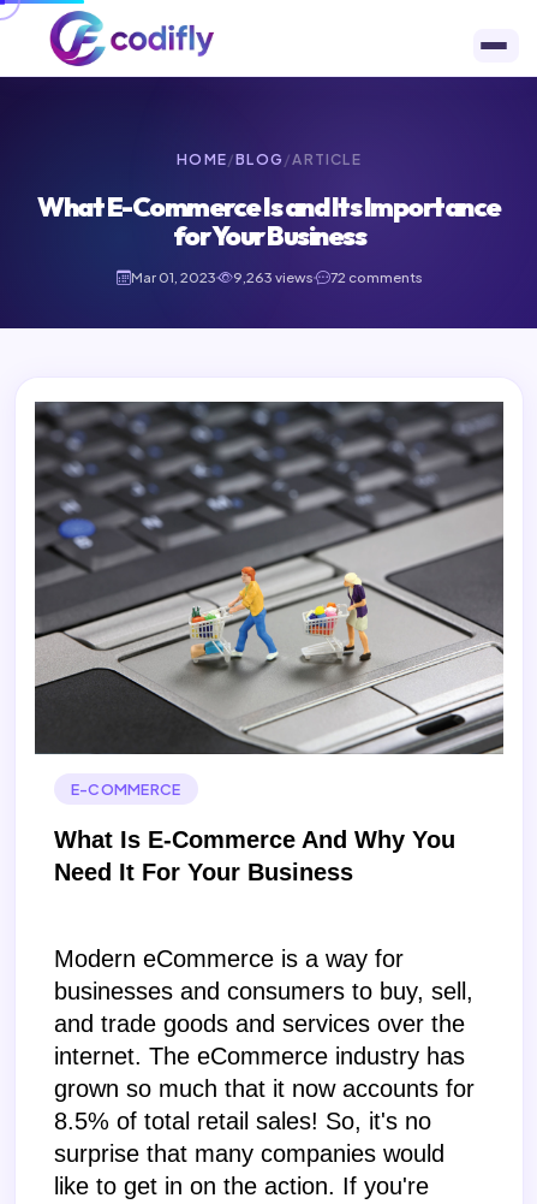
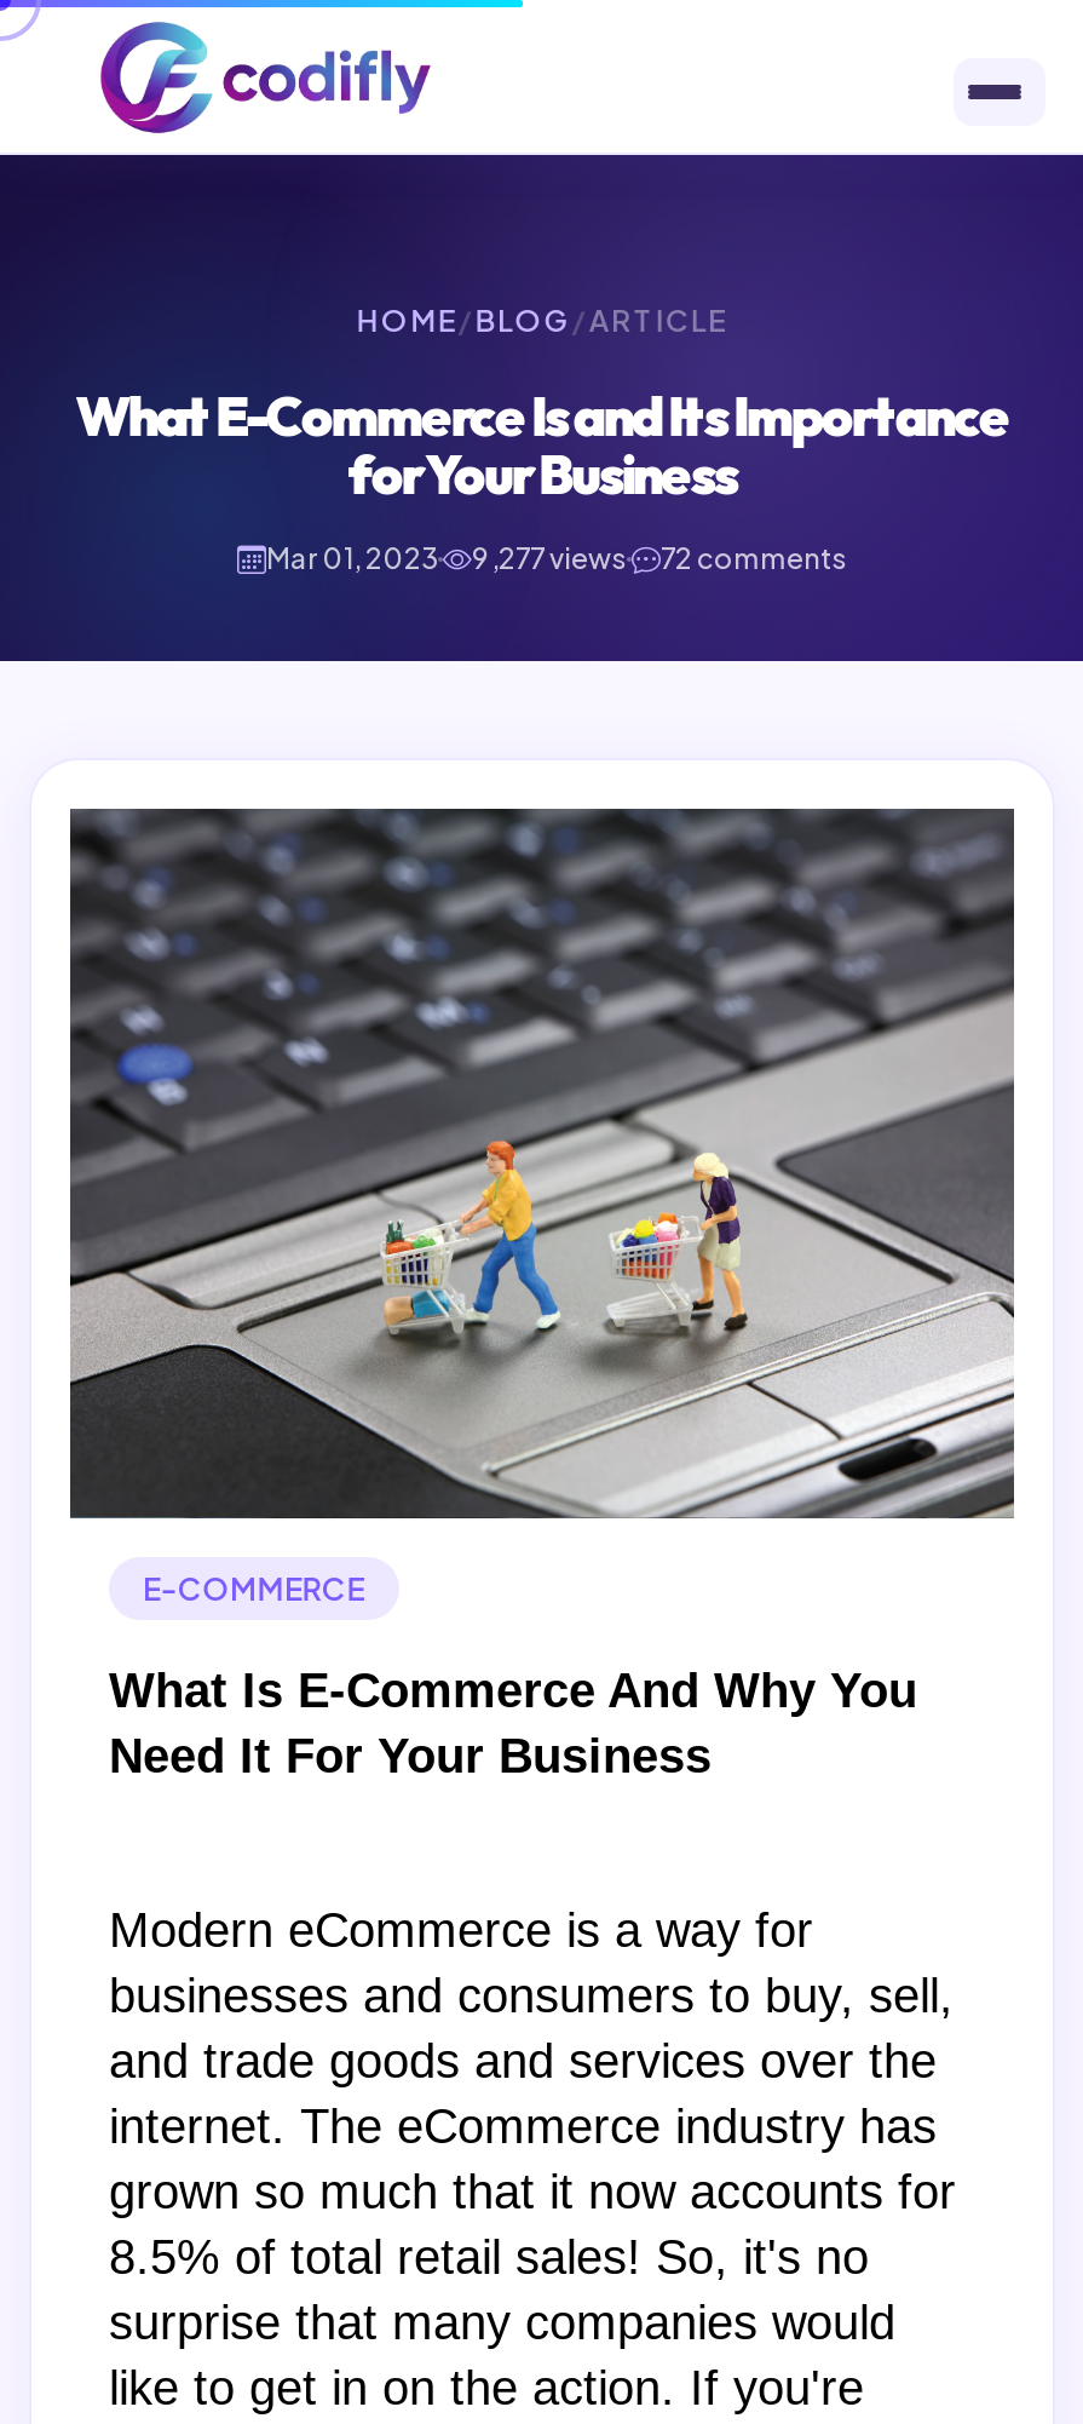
- Mar 01, 2023 9,263 views 72 comments
+ Mar 01, 2023 9,277 views 72 comments
